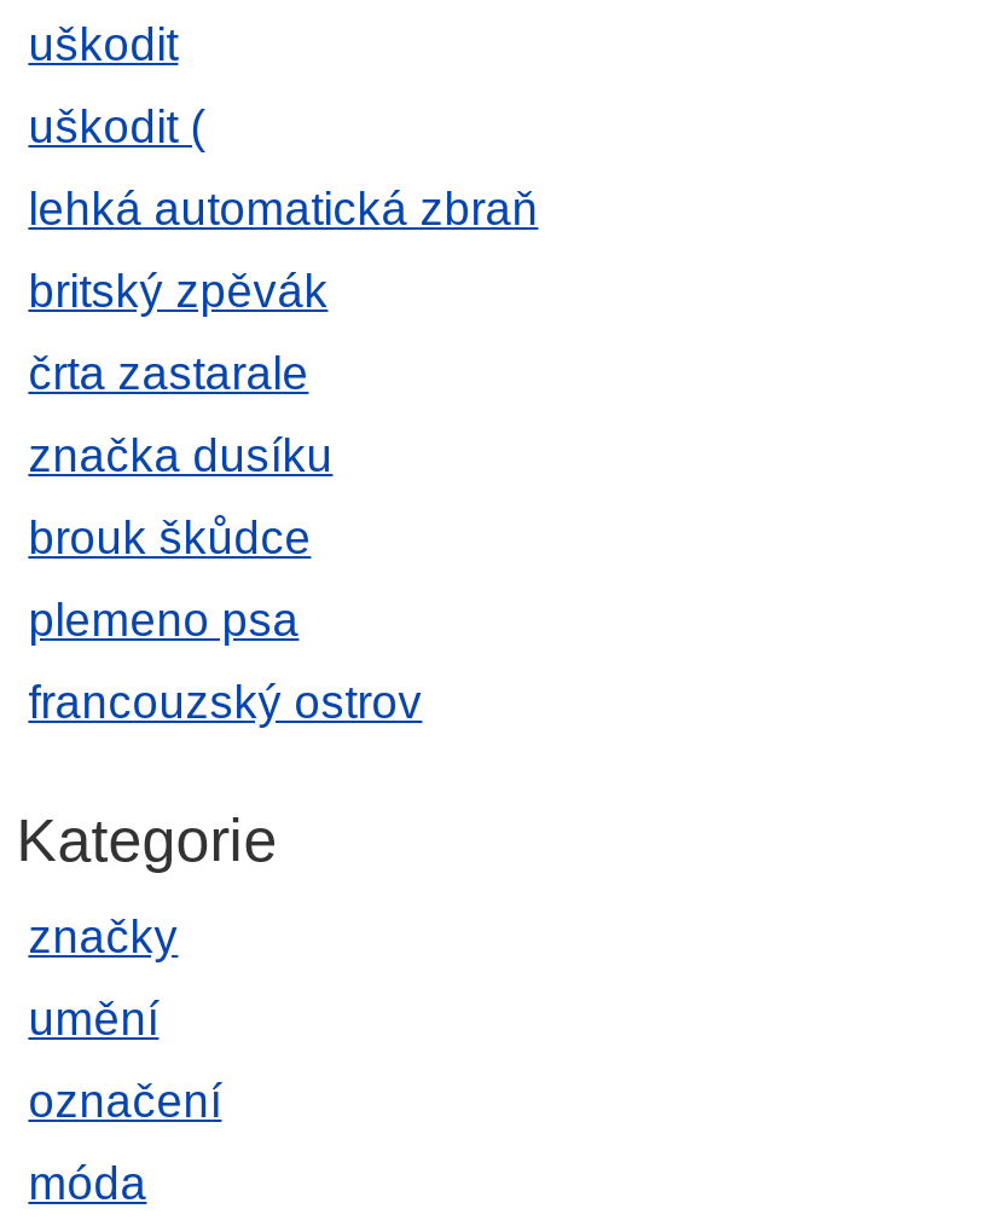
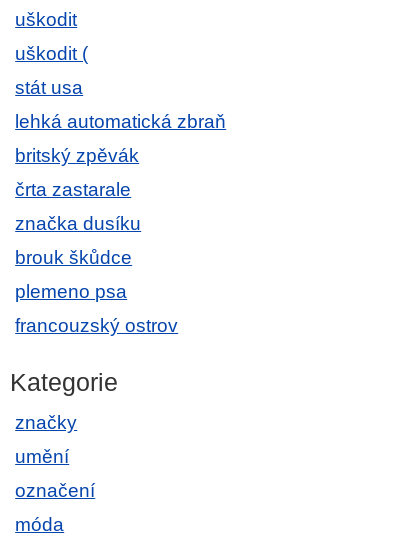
+ stát usa
